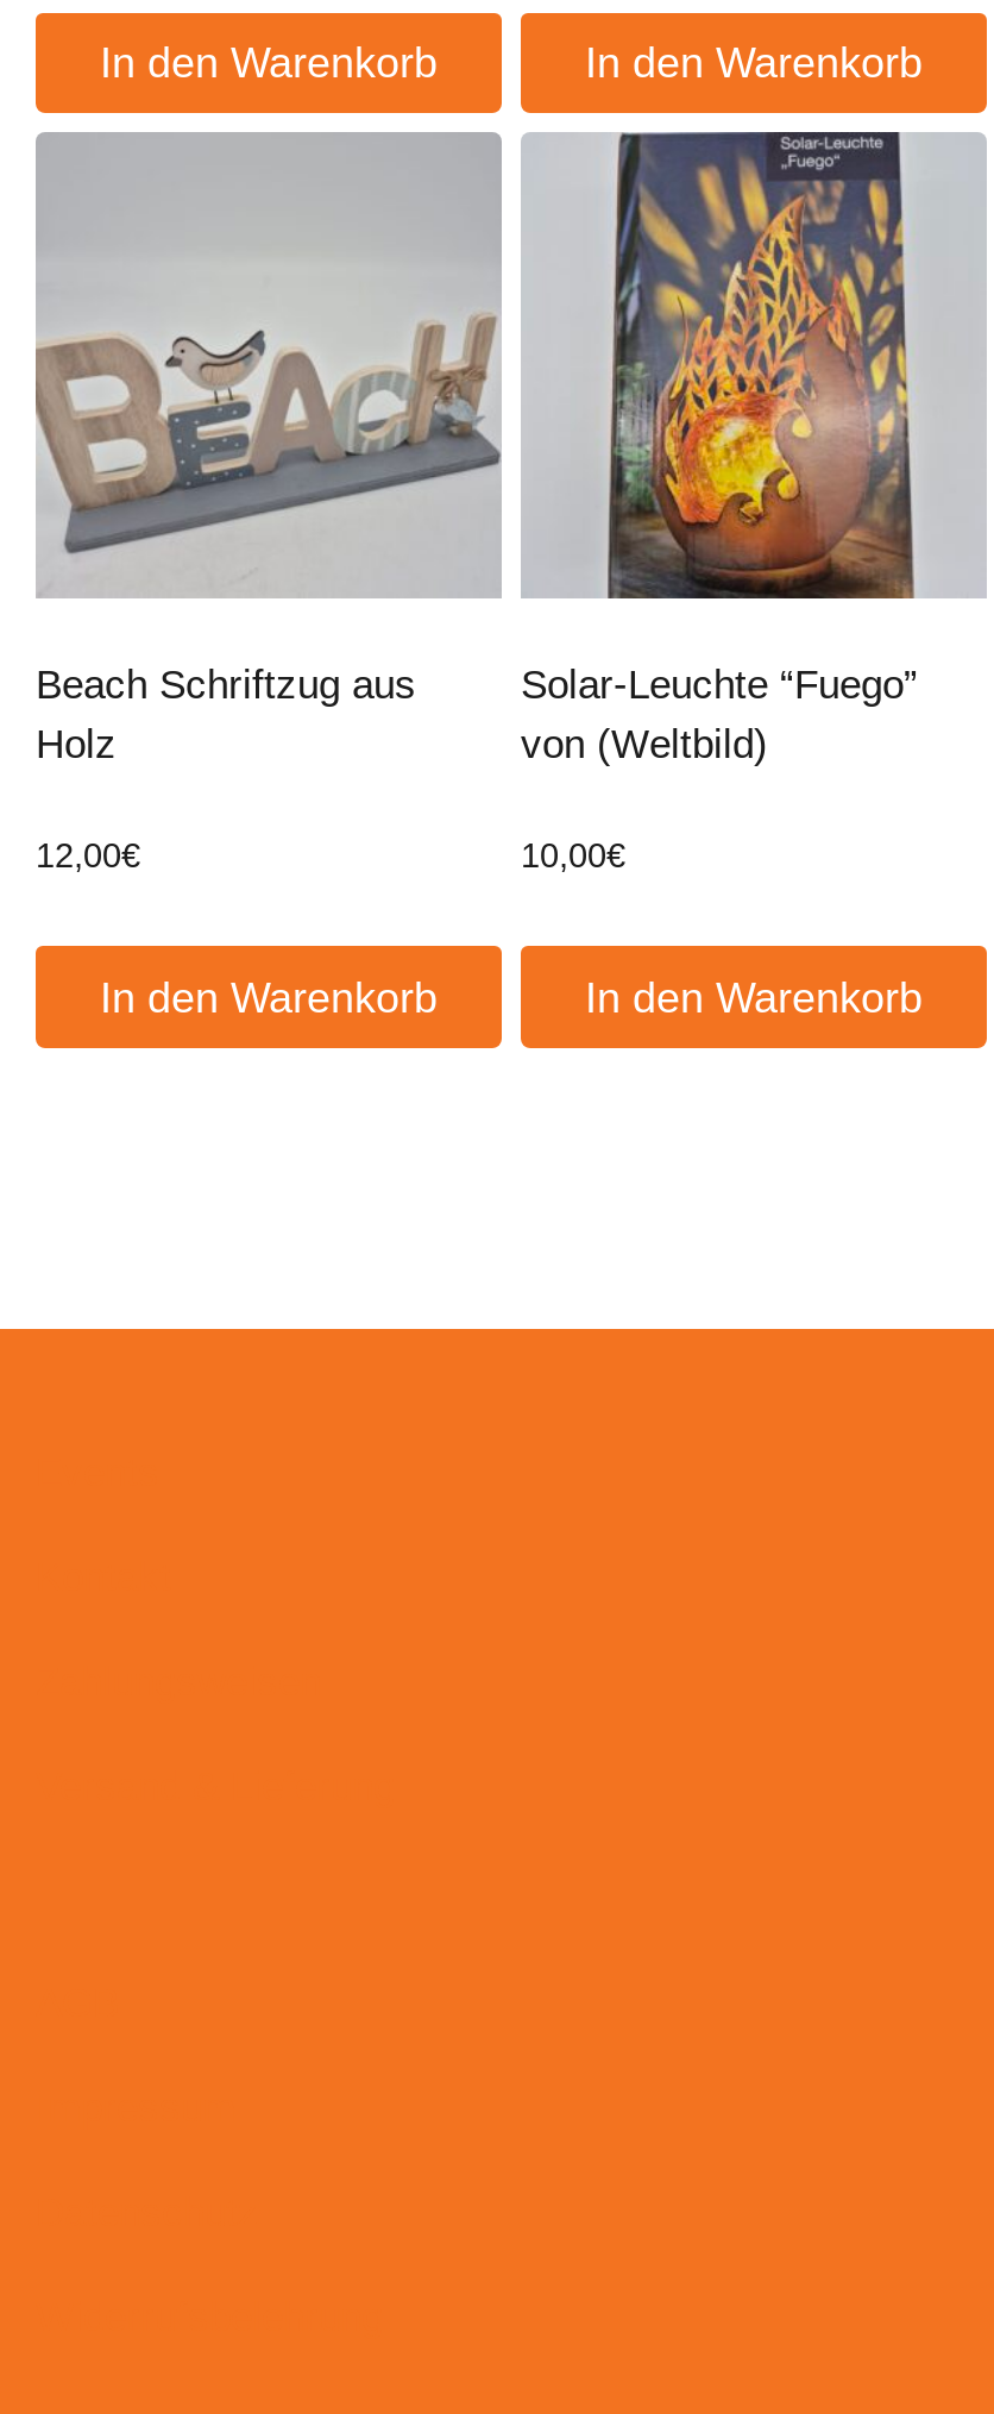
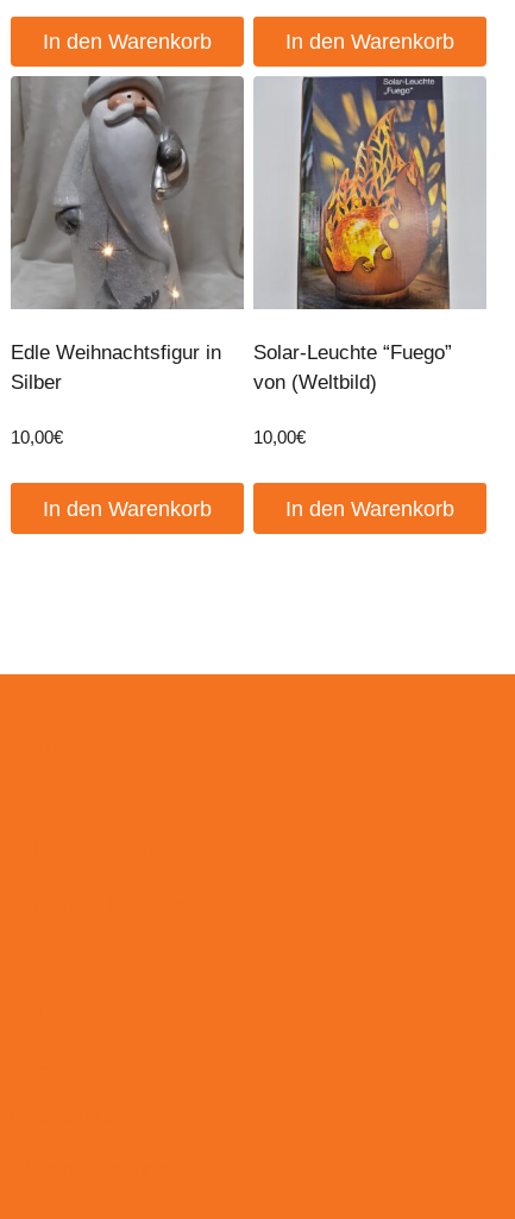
- [image]
- Beach Schriftzug aus
- Holz
+ [image]
+ Edle Weihnachtsfigur in
+ Silber

- 12,00€
+ 10,00€
